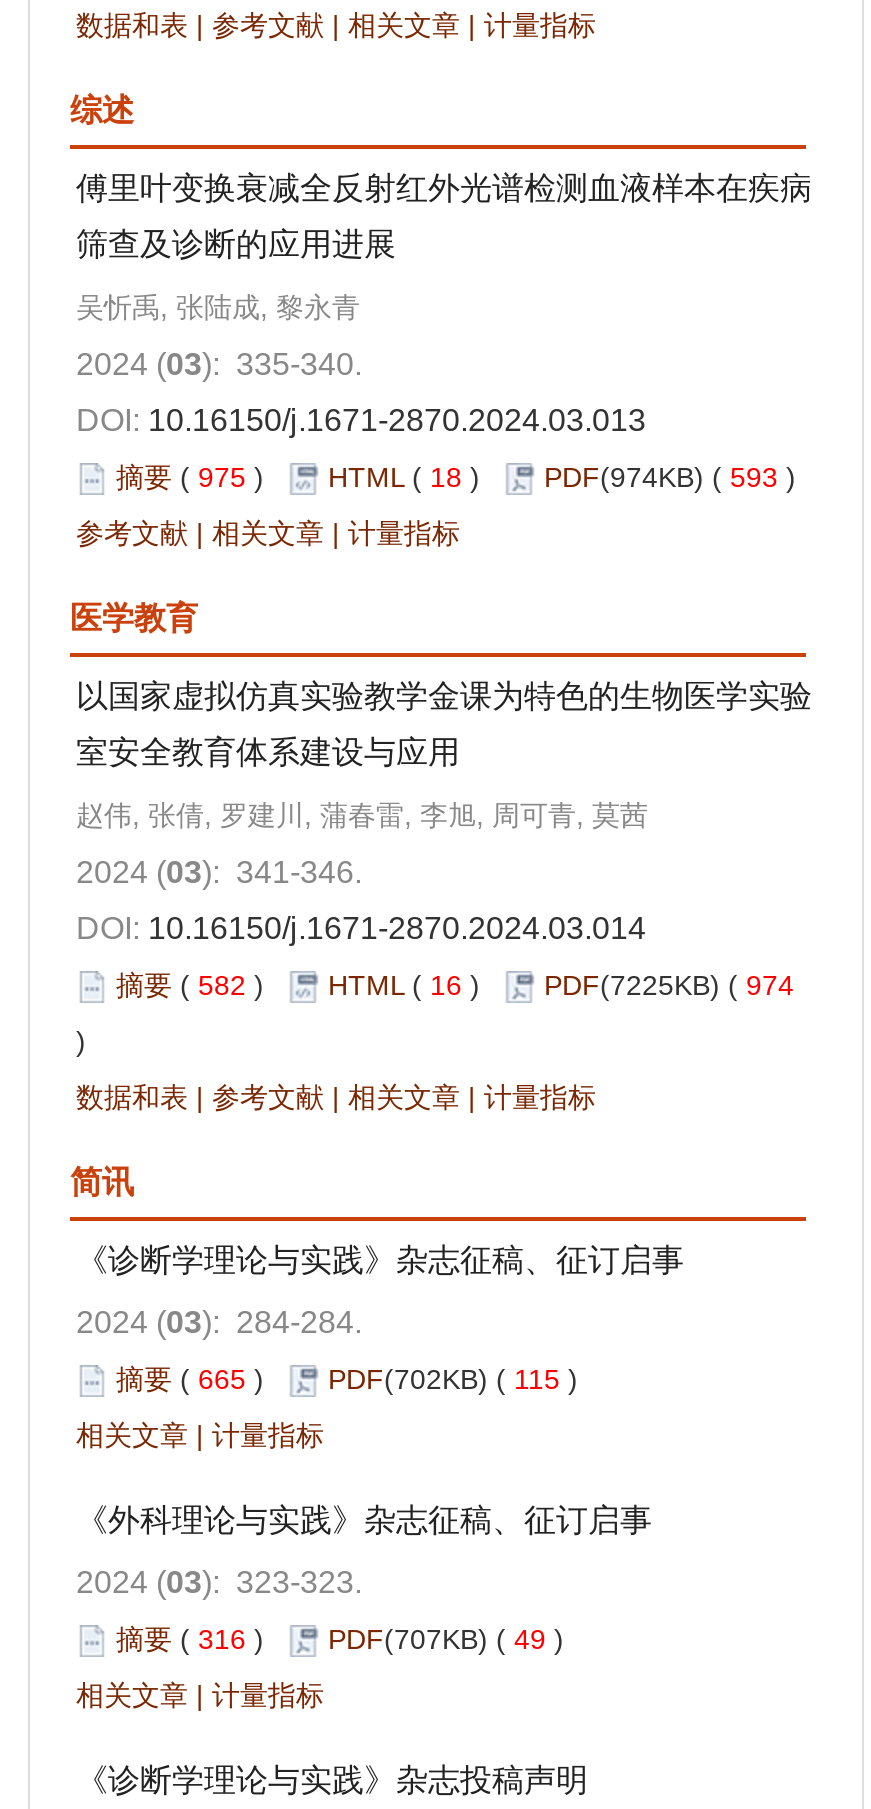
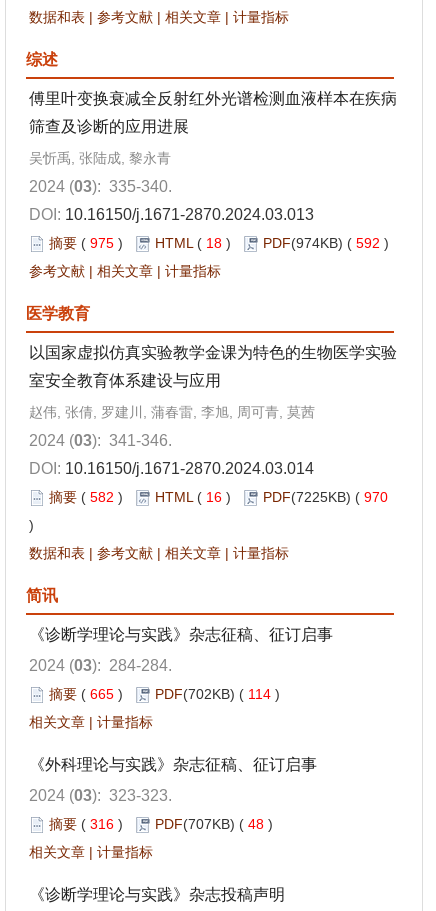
- 摘要(975) HTML (18) PDF(974KB) (593)
+ 摘要(975) HTML (18) PDF(974KB) (592)

- 摘要(582) HTML (16) PDF(7225KB) (974
+ 摘要(582) HTML (16) PDF(7225KB) (970

- 摘要(665) PDF(702KB) (115)
+ 摘要(665) PDF(702KB) (114)

- 摘要(316) PDF(707KB) (49)
+ 摘要(316) PDF(707KB) (48)
